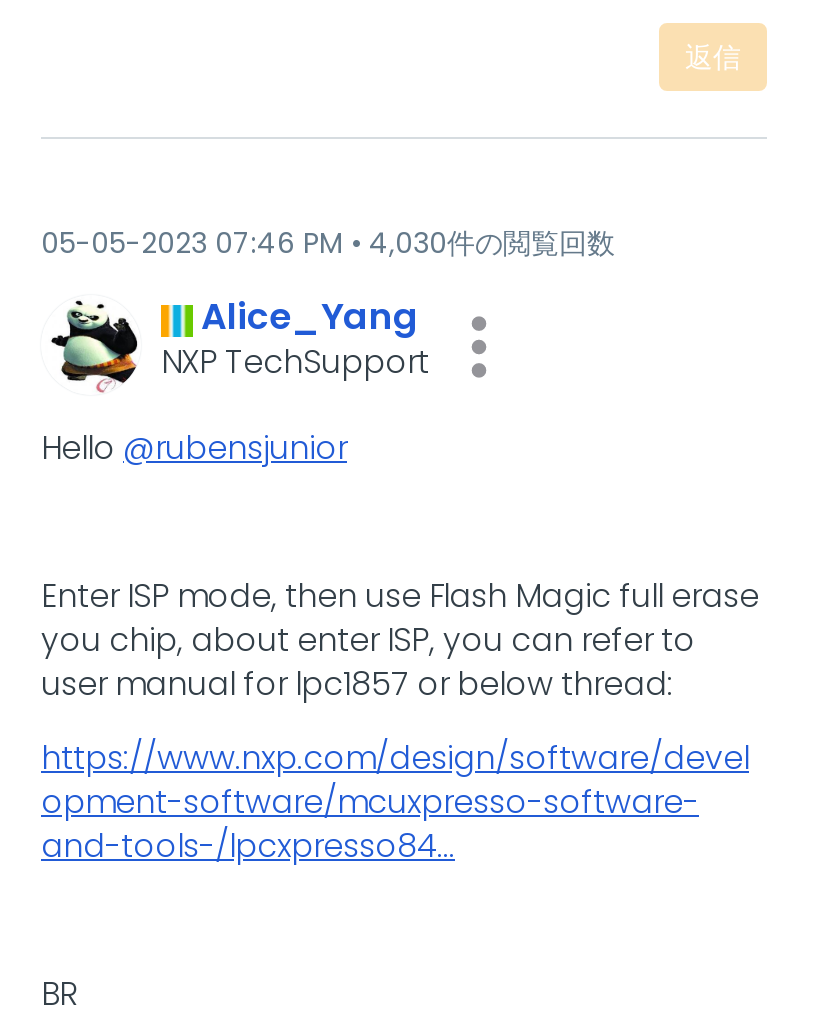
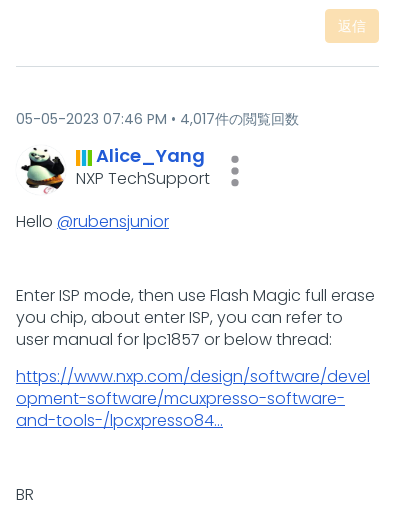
- 4,030件の閲覧回数
+ 4,017件の閲覧回数
